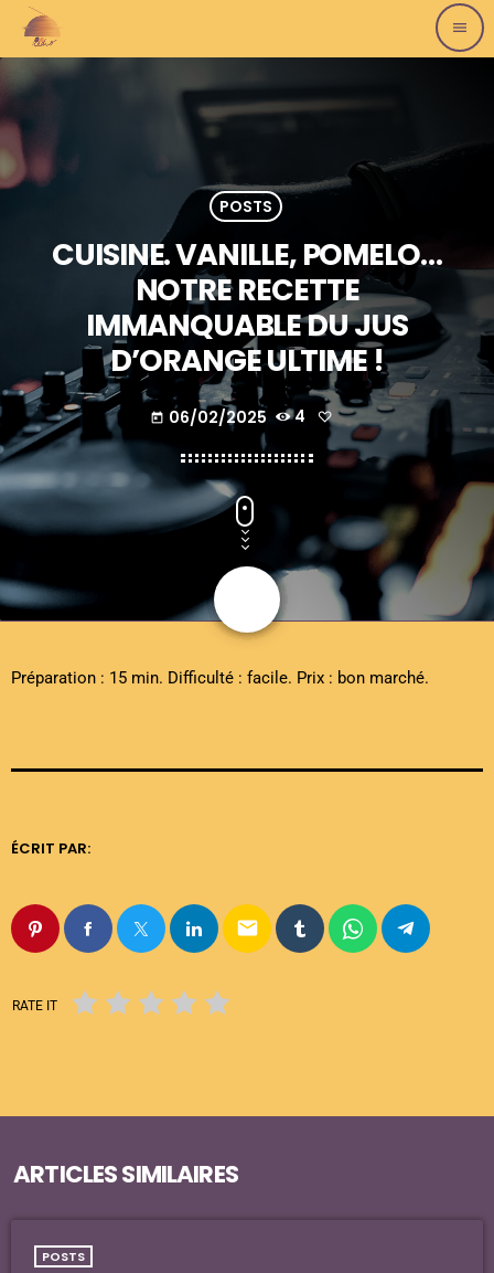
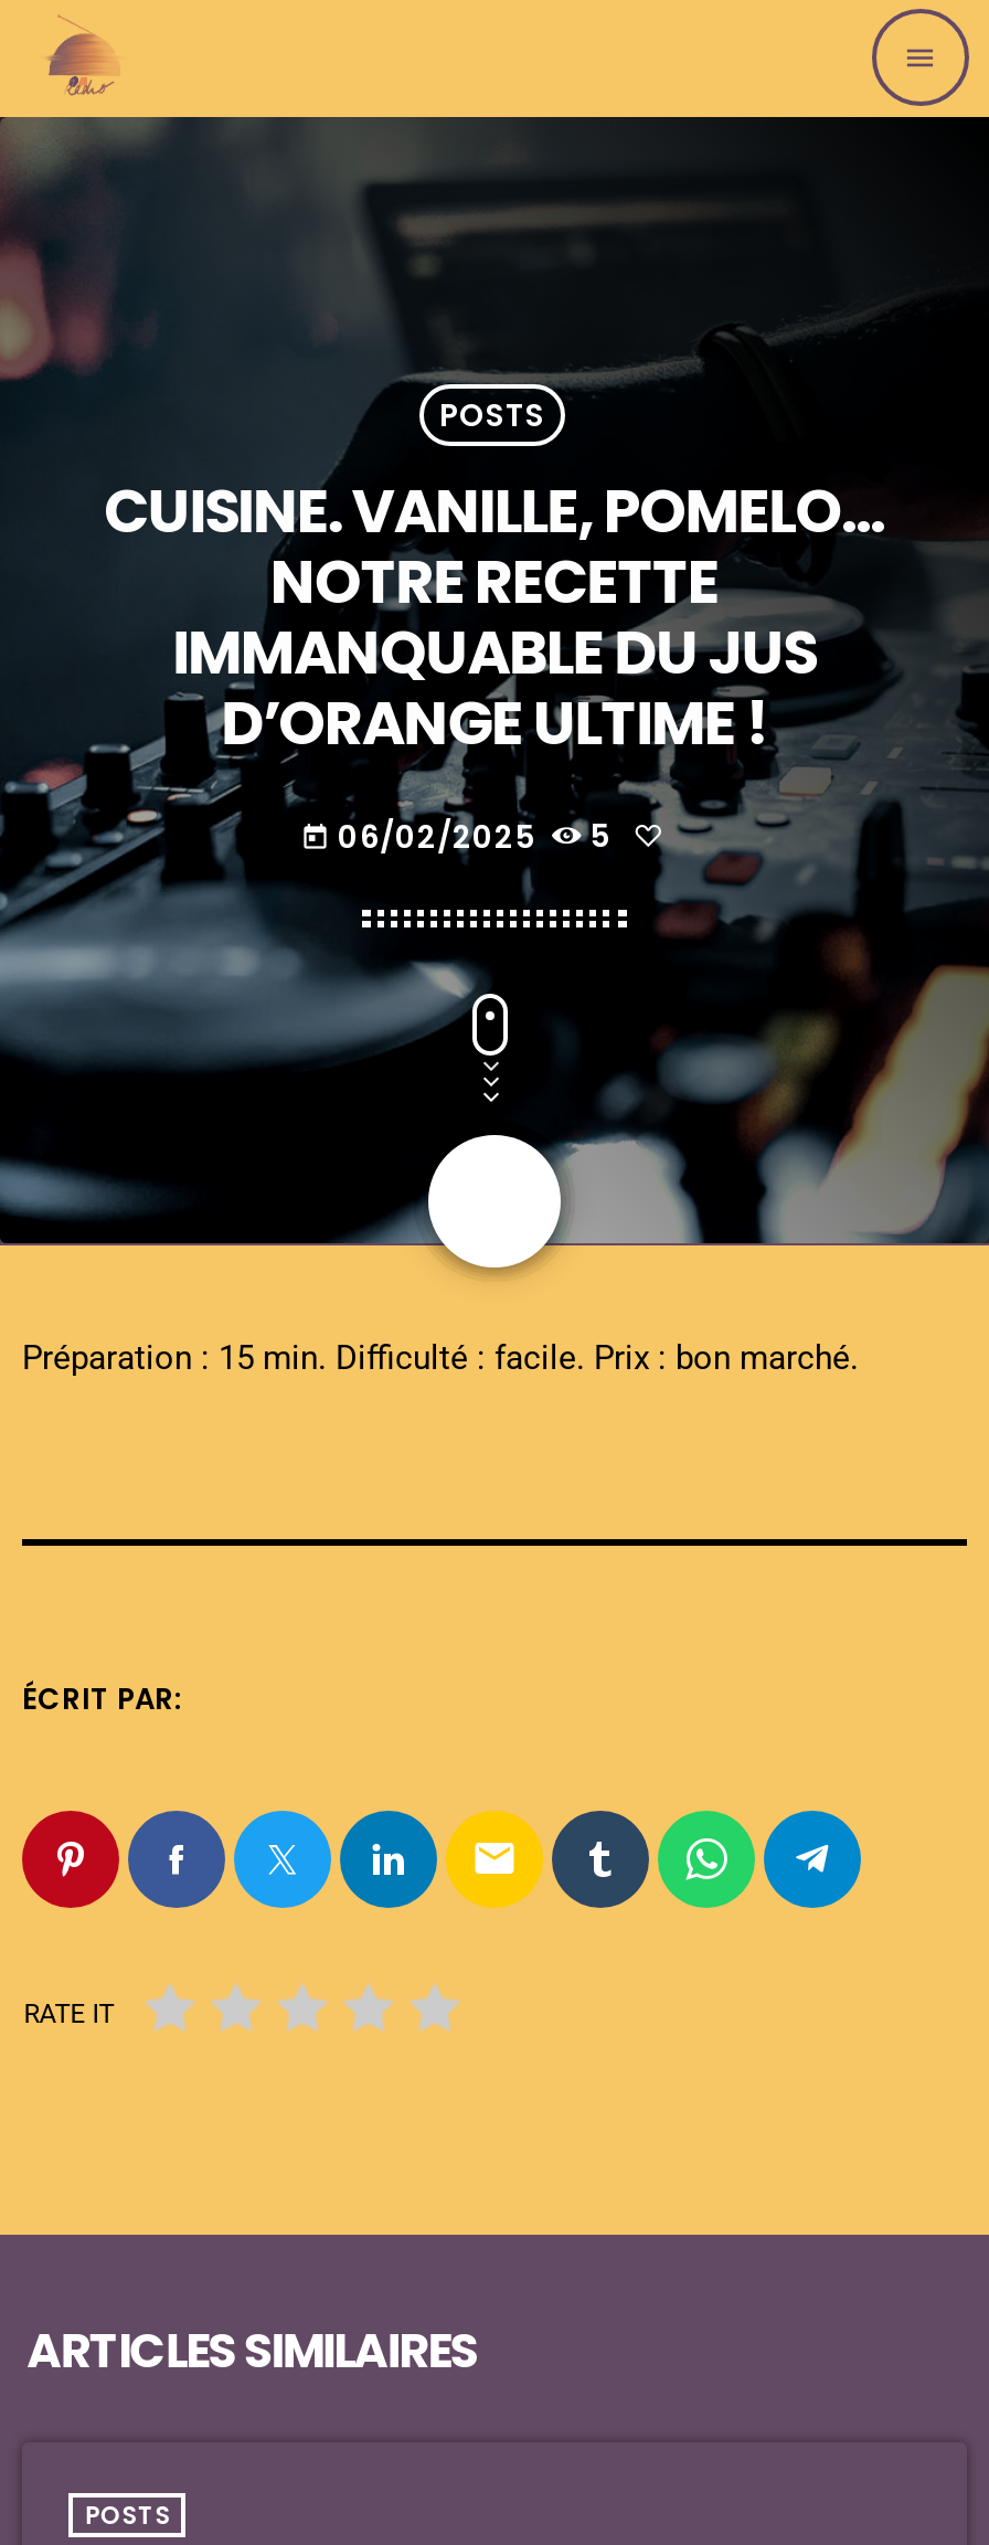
- 4
+ 5
